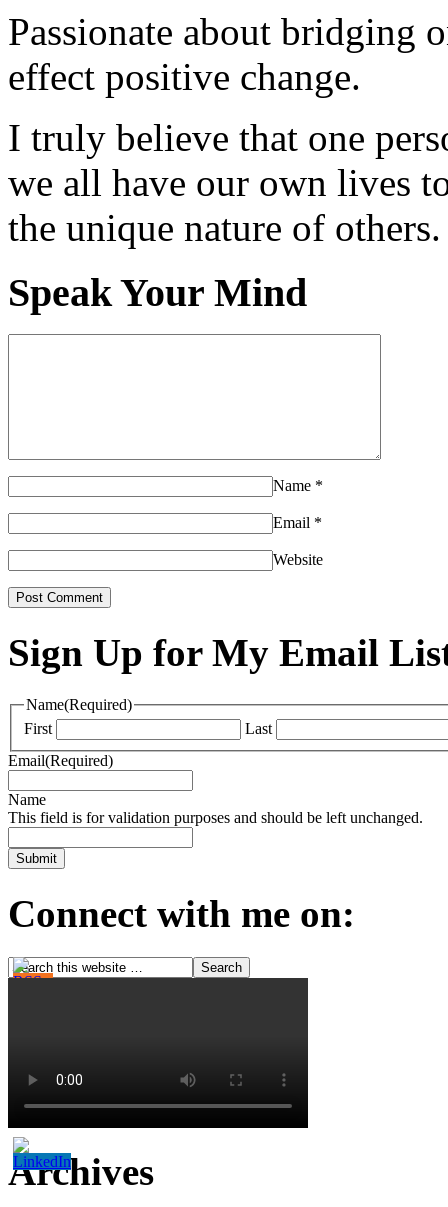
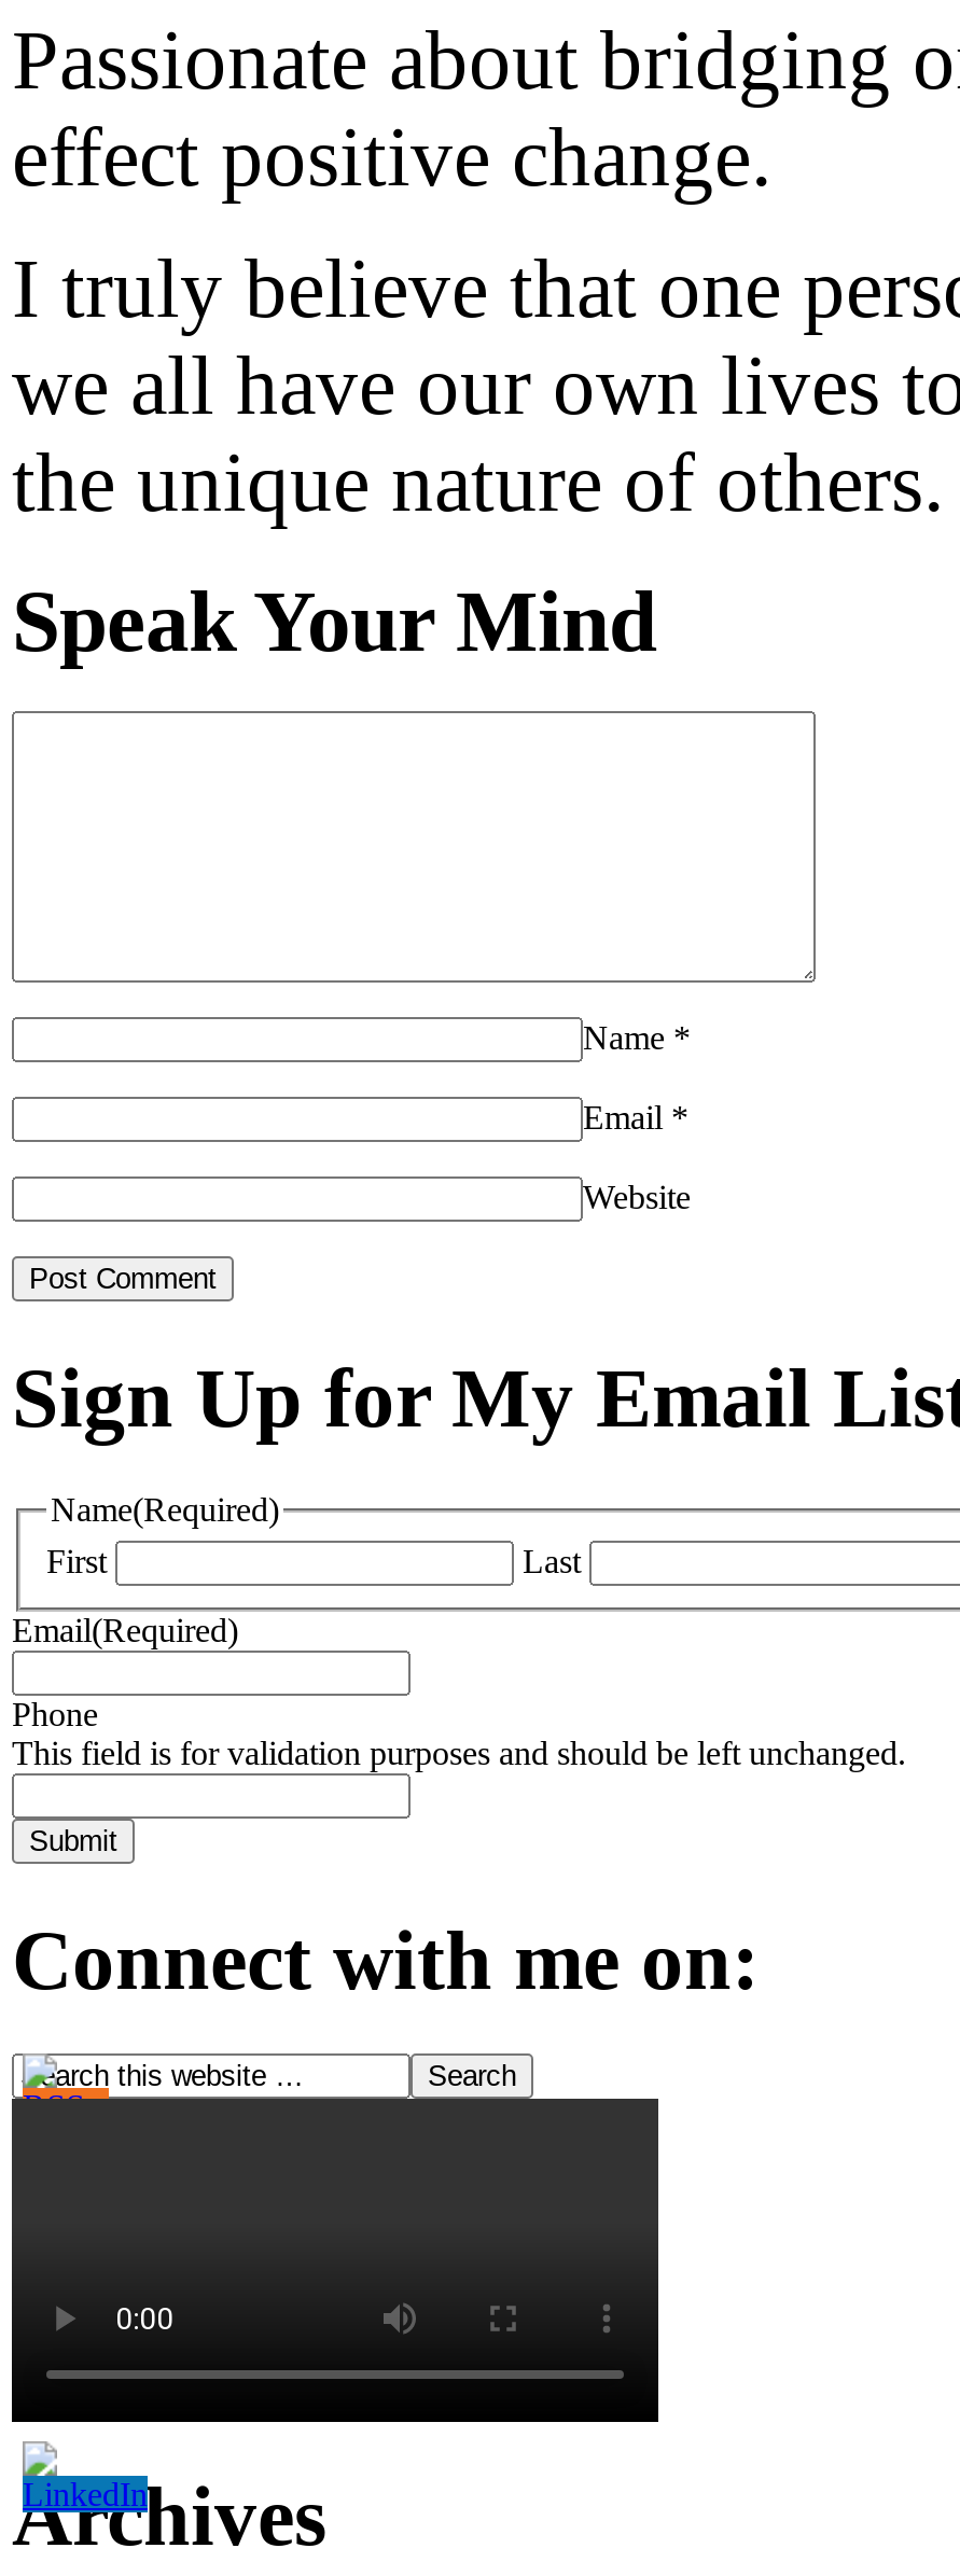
- Name
+ Phone
